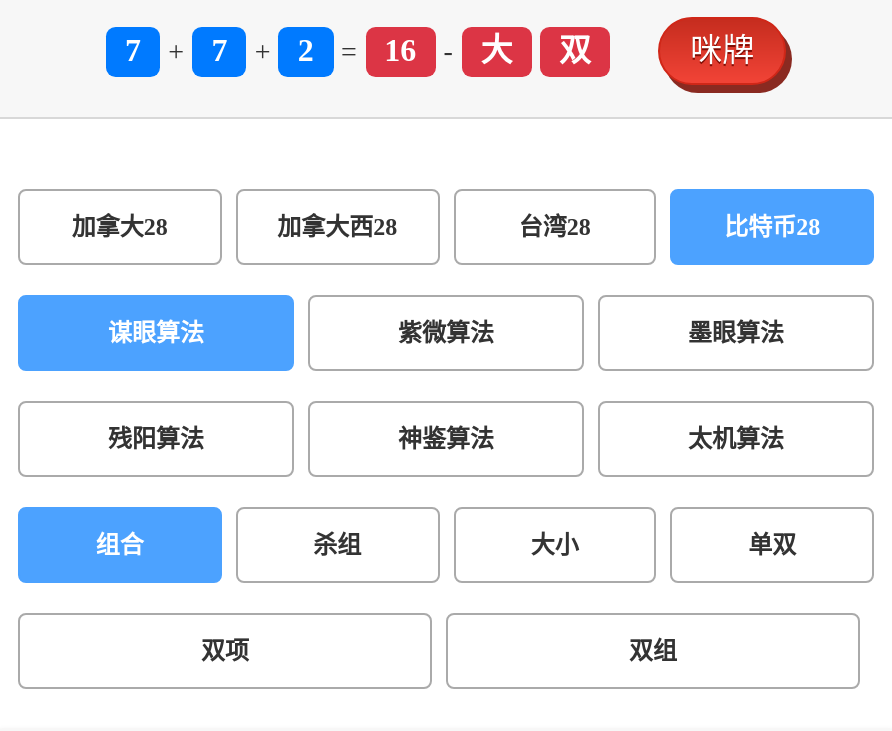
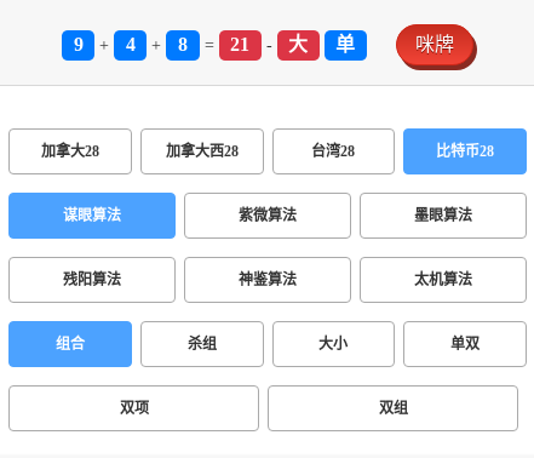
- 7
+ 9

- 7
+ 4

- 2
+ 8

- 16
+ 21

- 双
+ 单
